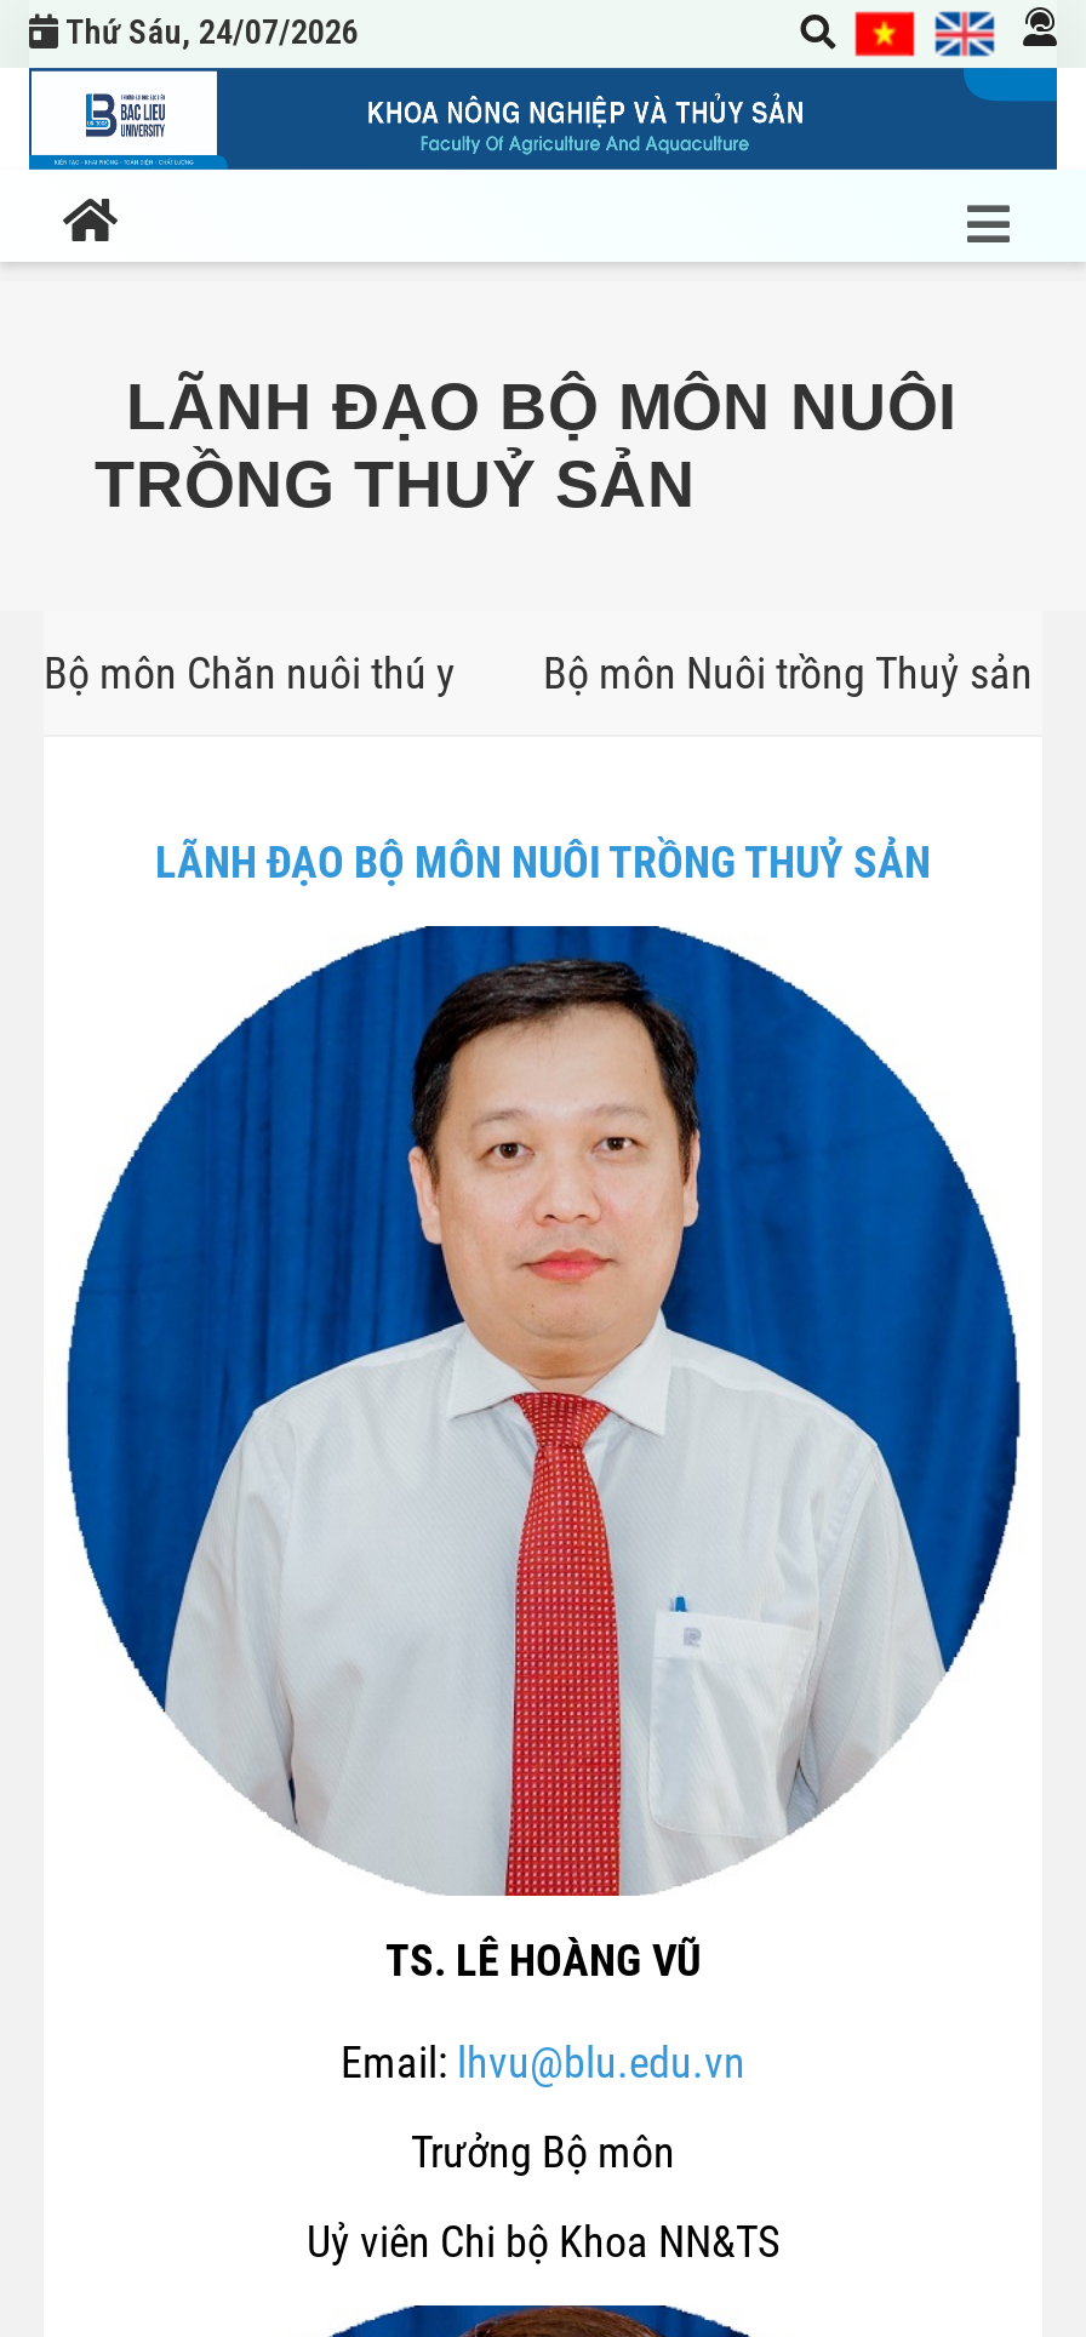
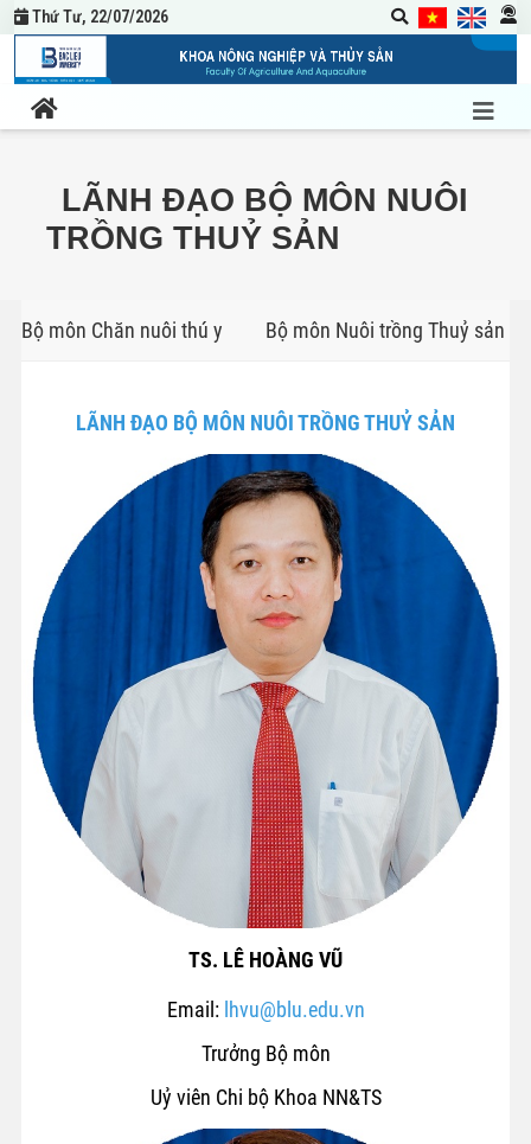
- Thứ Sáu, 24/07/2026
+ Thứ Tư, 22/07/2026
